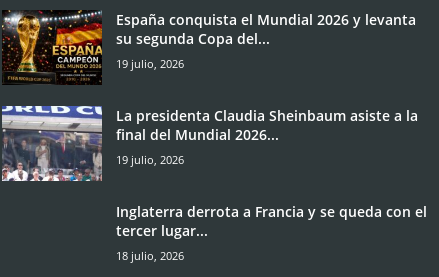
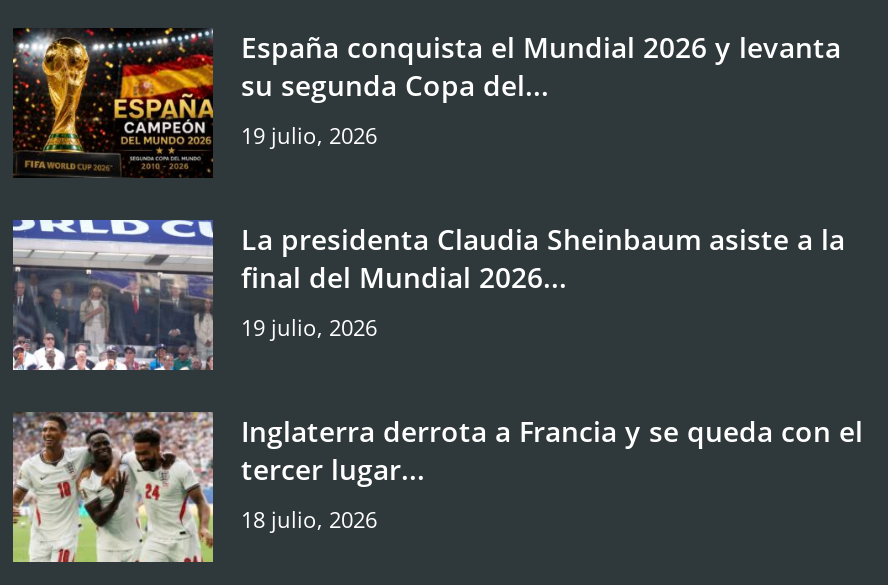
+ [image]
